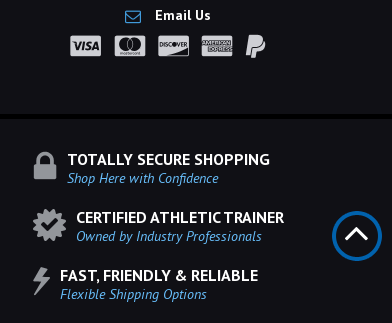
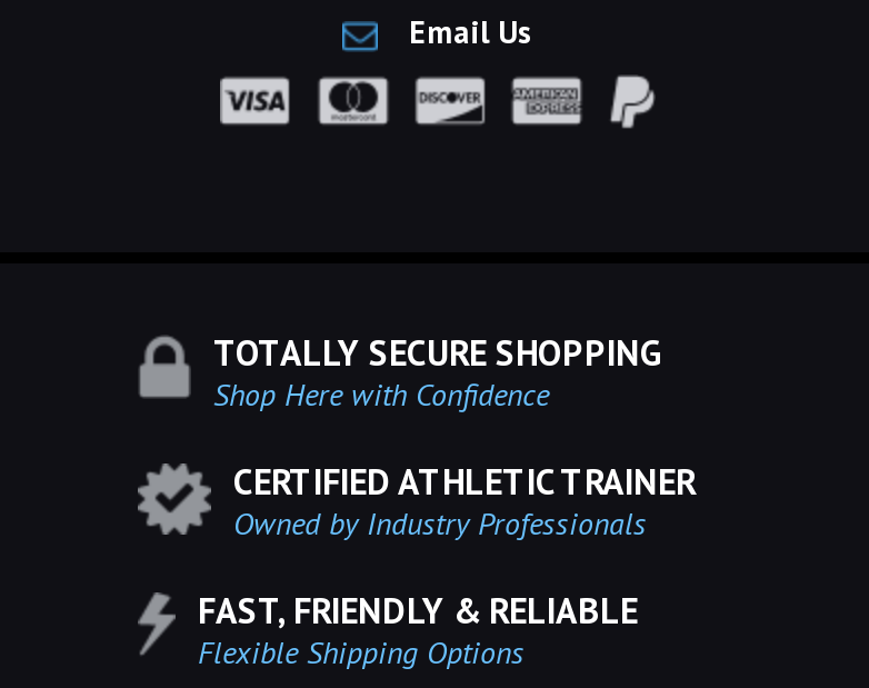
- [image]
